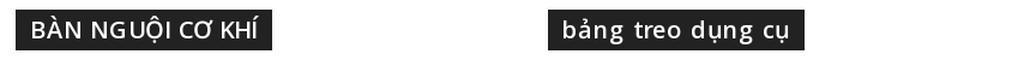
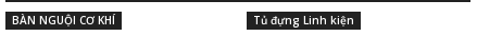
- bảng treo dụng cụ
+ Tủ đựng Linh kiện
